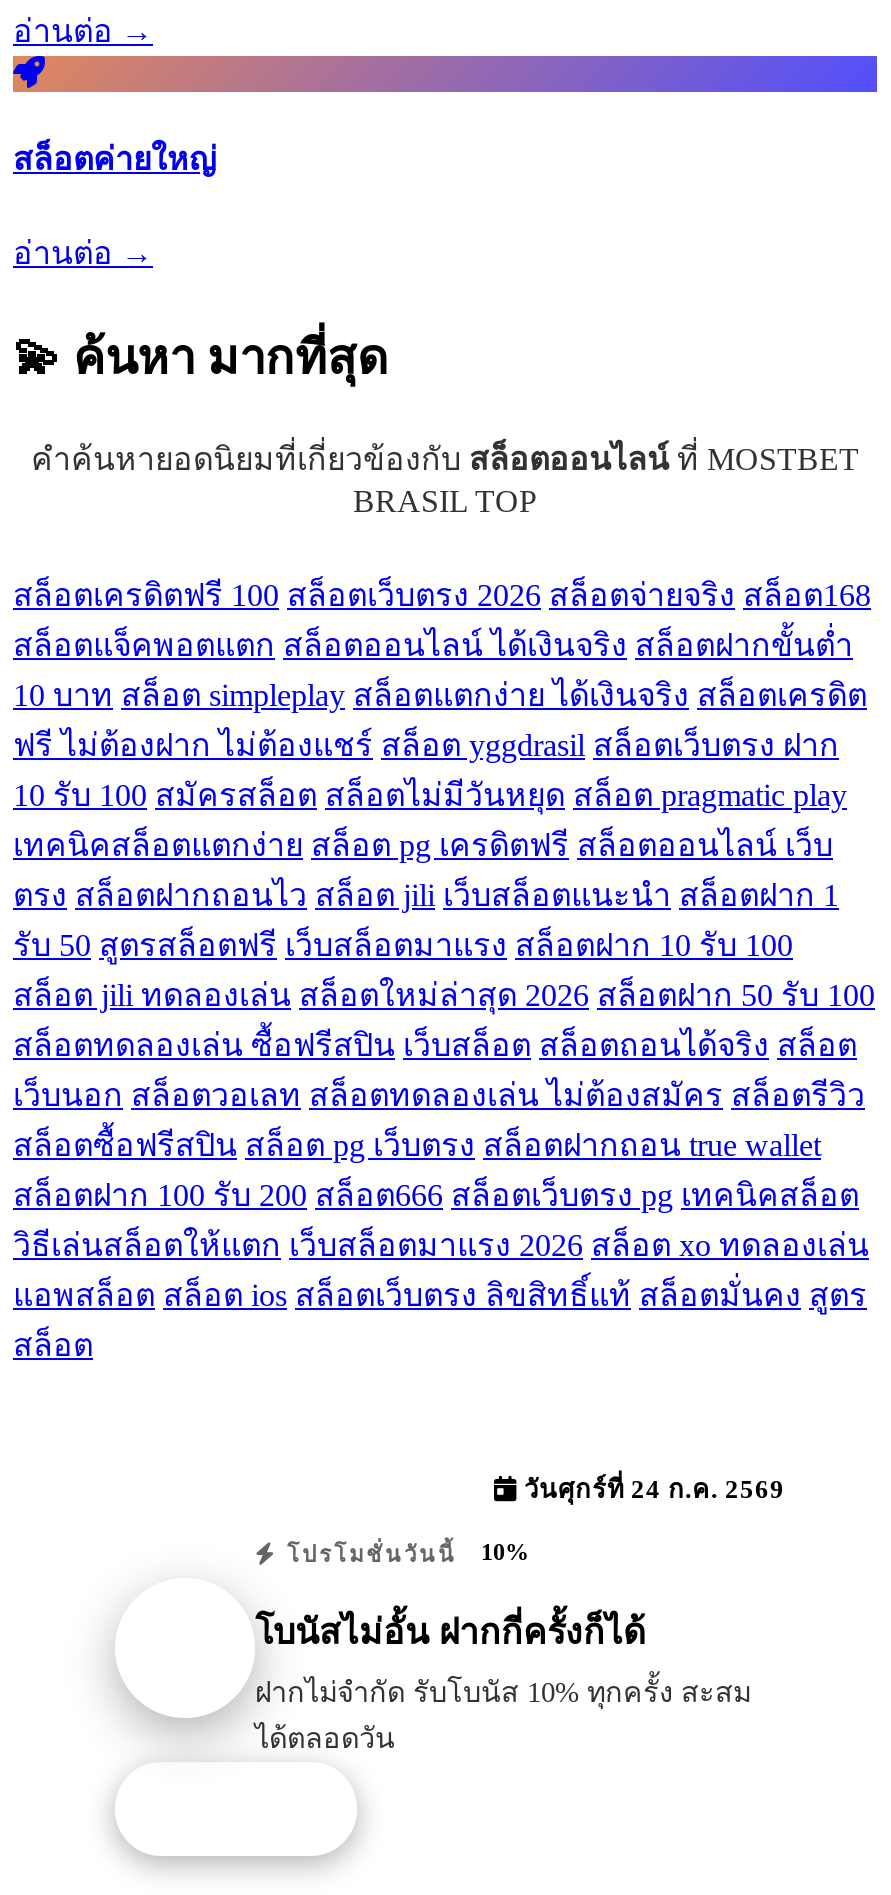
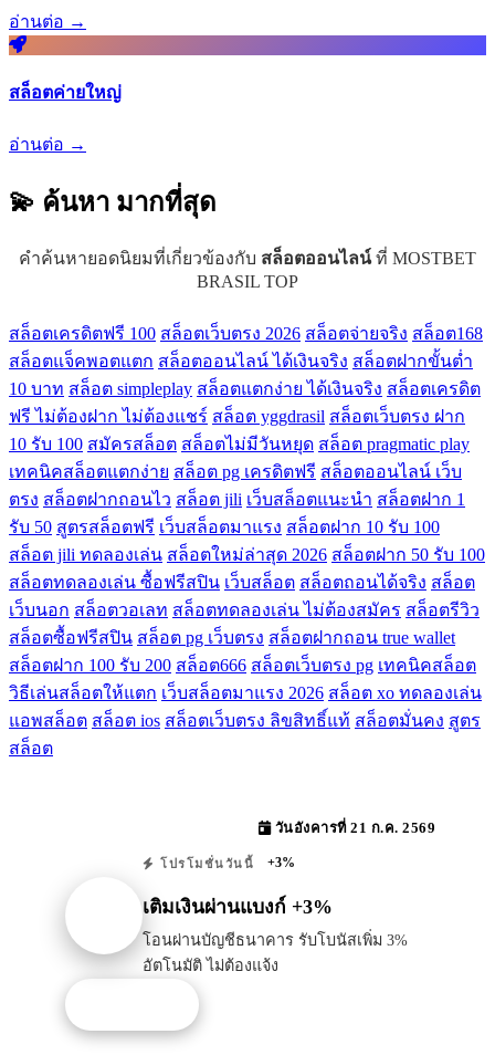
- วันศุกร์ที่ 24 ก.ค. 2569
+ วันอังคารที่ 21 ก.ค. 2569

- โปรโมชั่นวันนี้ 10%
+ โปรโมชั่นวันนี้ +3%

- โบนัสไม่อั้น ฝากกี่ครั้งก็ได้
+ เติมเงินผ่านแบงก์ +3%

- ฝากไม่จำกัด รับโบนัส 10% ทุกครั้ง สะสม
- ได้ตลอดวัน
+ โอนผ่านบัญชีธนาคาร รับโบนัสเพิ่ม 3%
+ อัตโนมัติ ไม่ต้องแจ้ง
